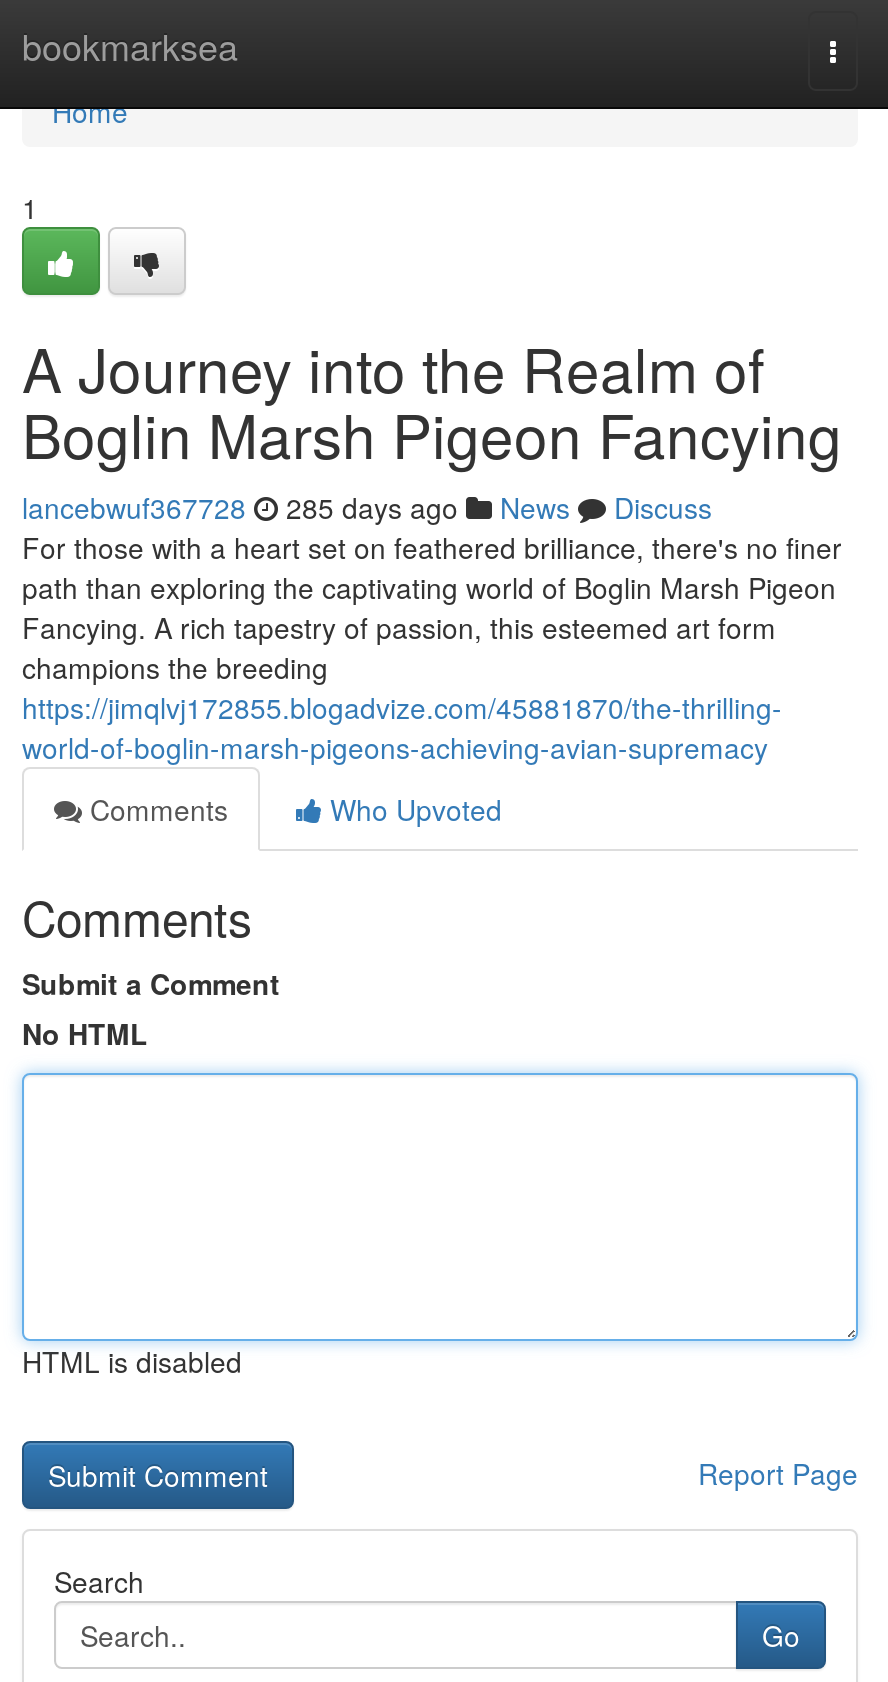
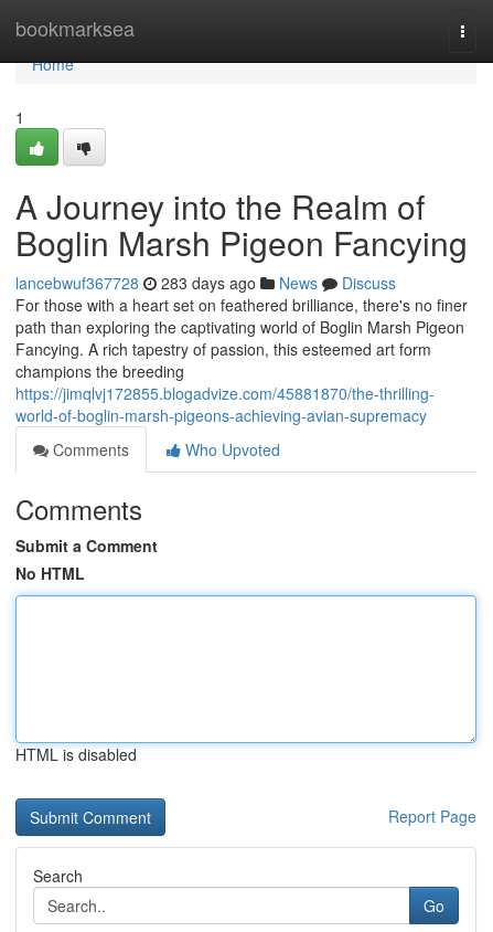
- lancebwuf367728 285 days ago News Discuss
+ lancebwuf367728 283 days ago News Discuss
